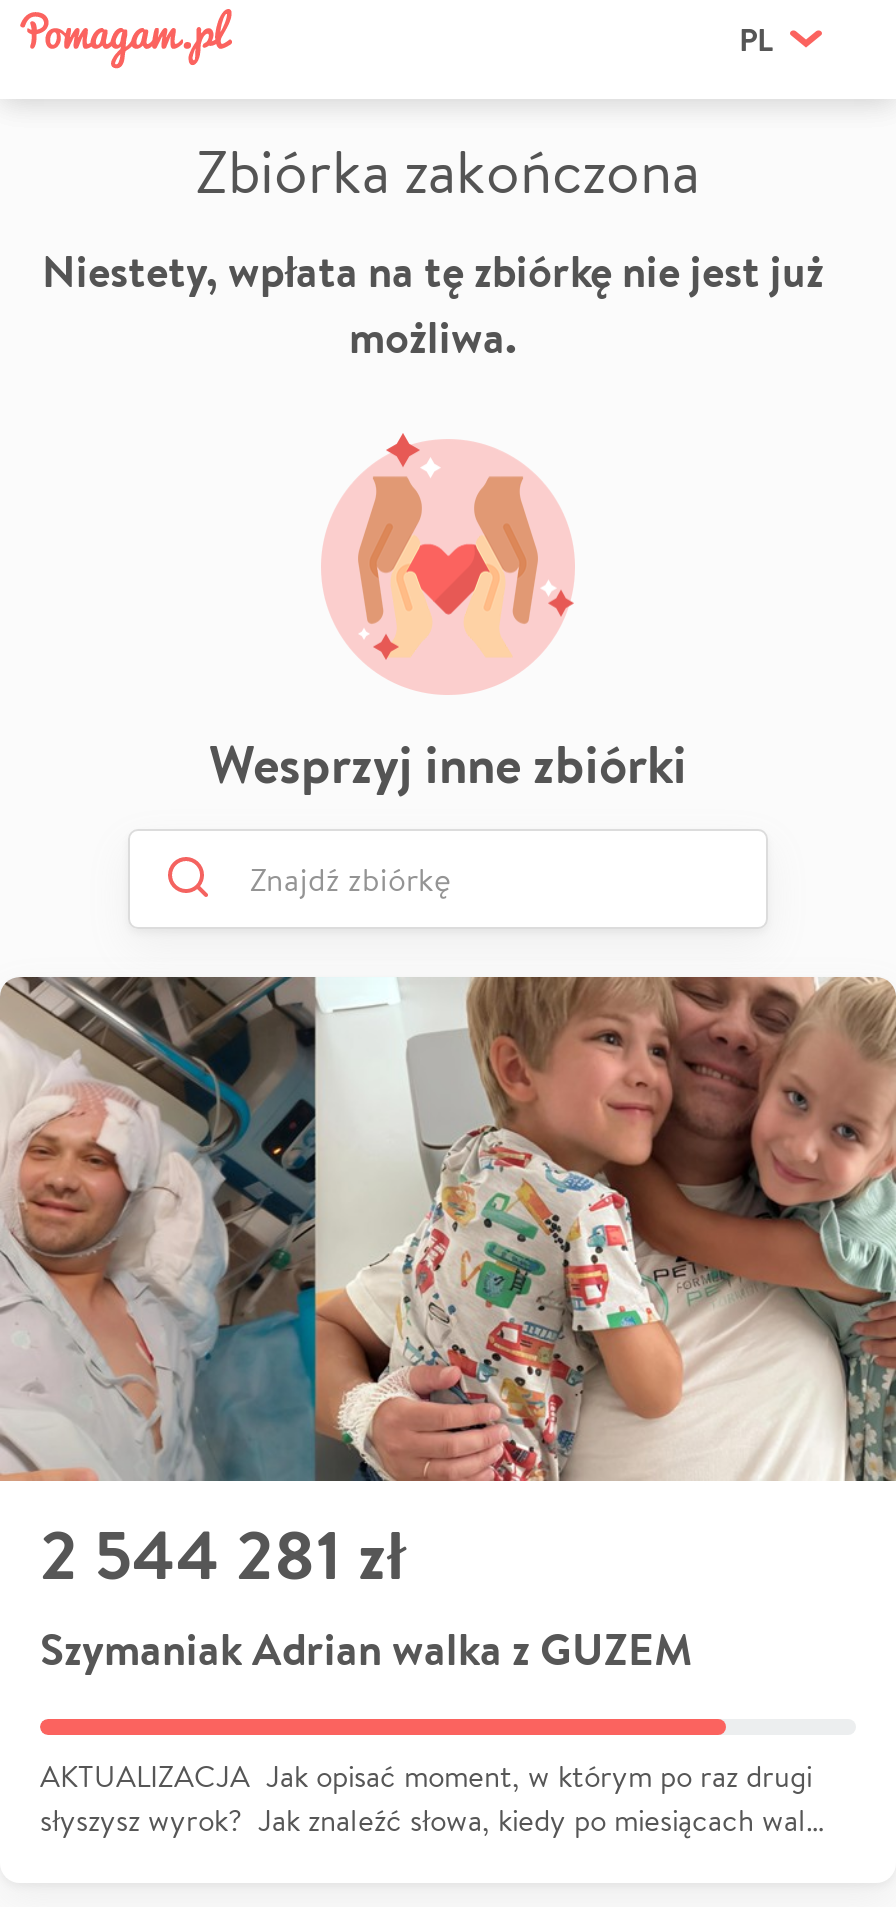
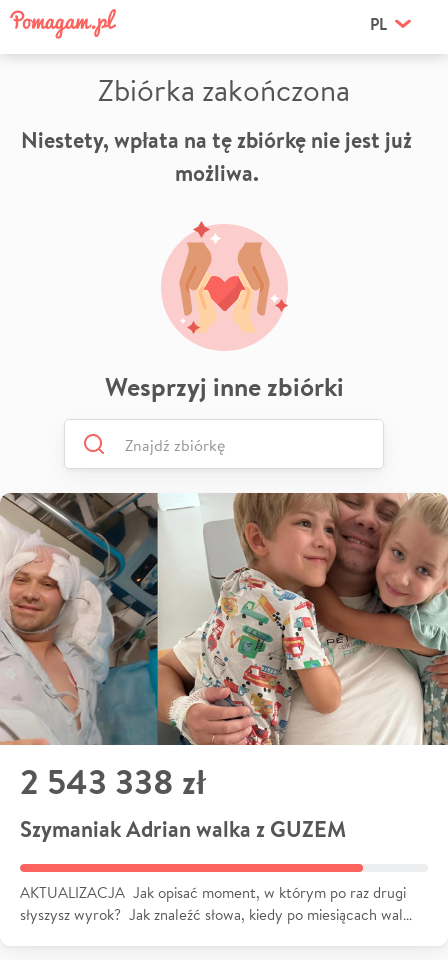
- 2 544 281 zł
+ 2 543 338 zł
